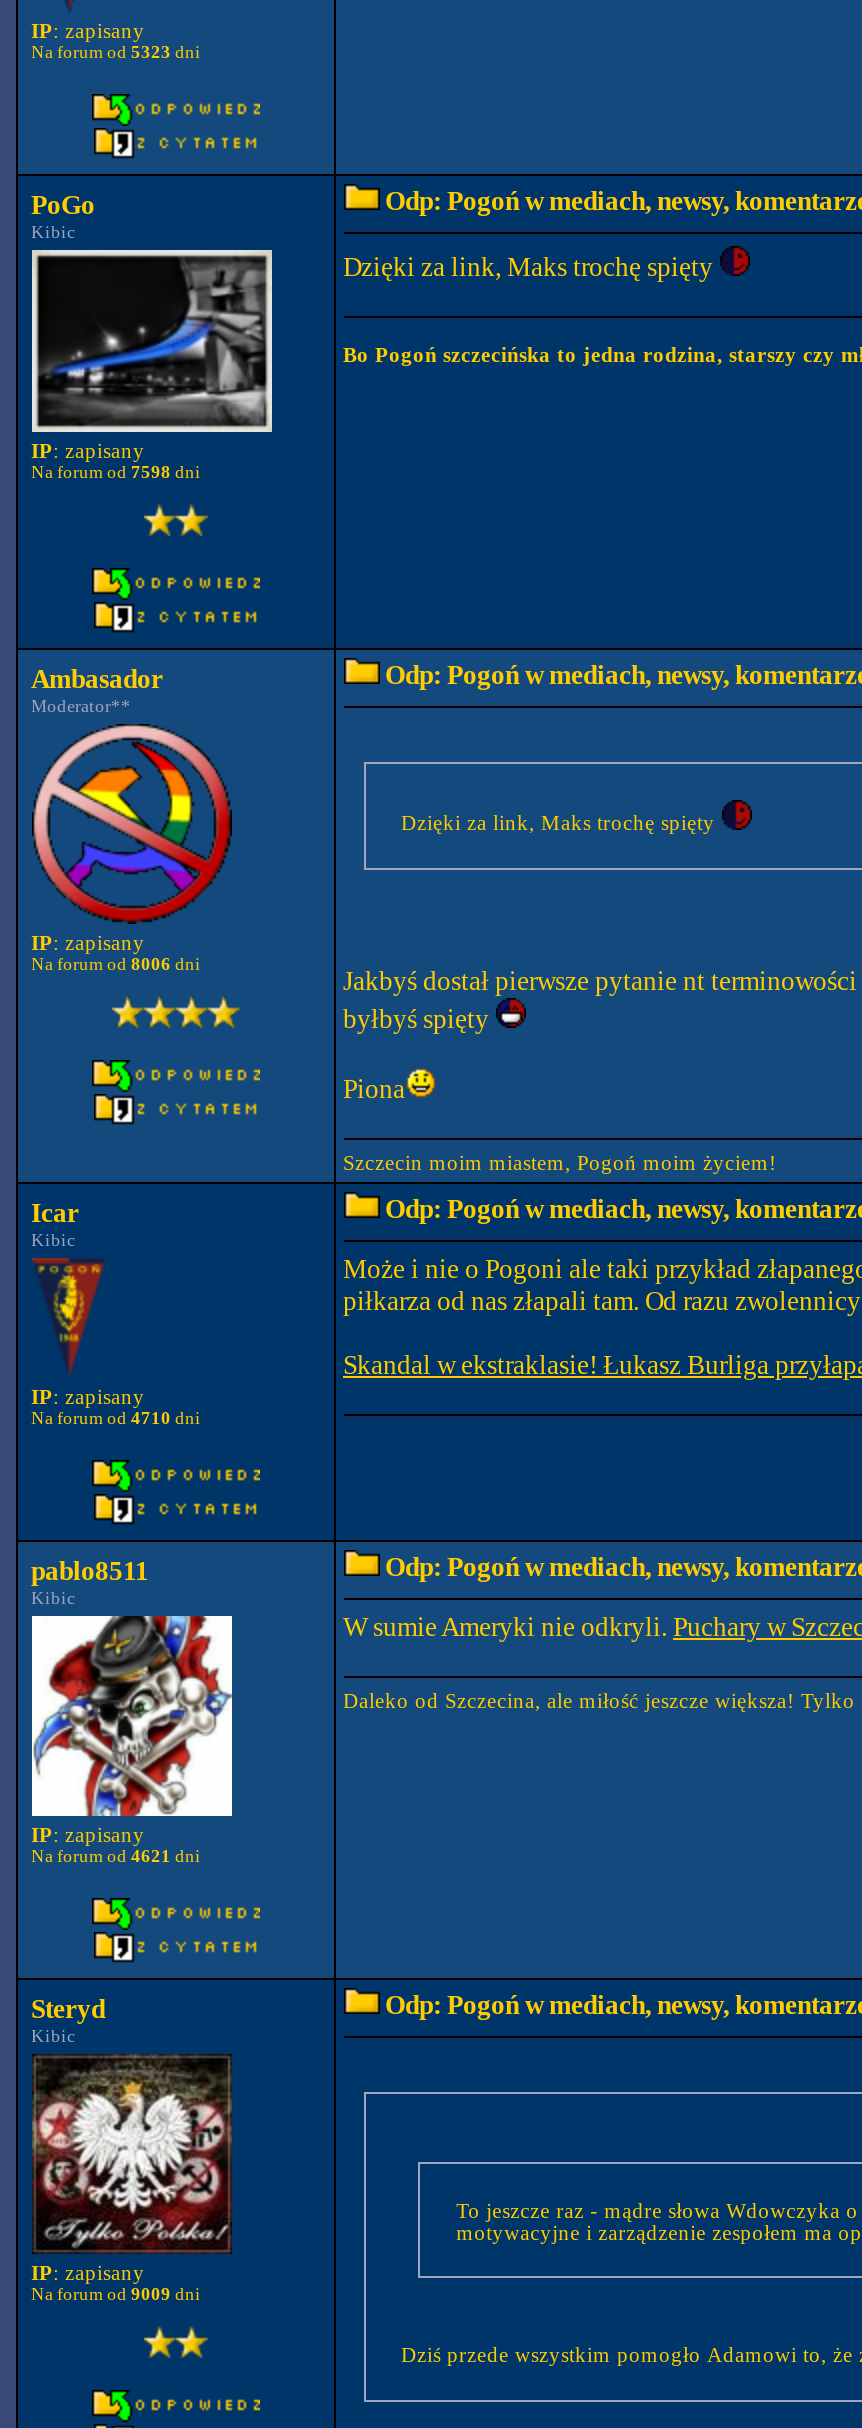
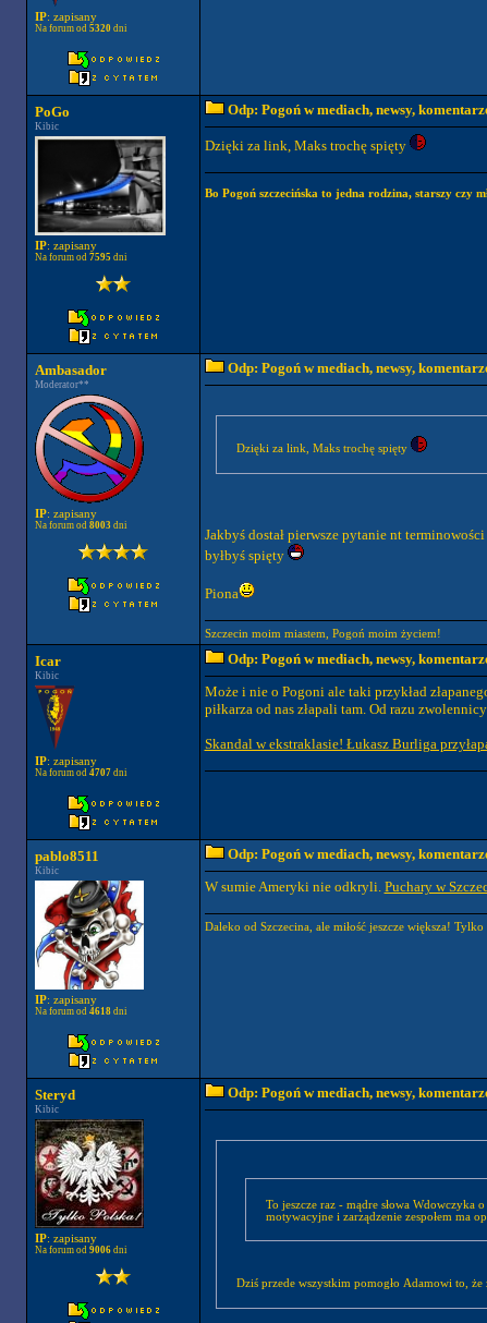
- Na forum od 5323 dni
+ Na forum od 5320 dni

- Na forum od 7598 dni
+ Na forum od 7595 dni

- Na forum od 8006 dni
+ Na forum od 8003 dni

- Na forum od 4710 dni
+ Na forum od 4707 dni

- Na forum od 4621 dni
+ Na forum od 4618 dni

- Na forum od 9009 dni
+ Na forum od 9006 dni
